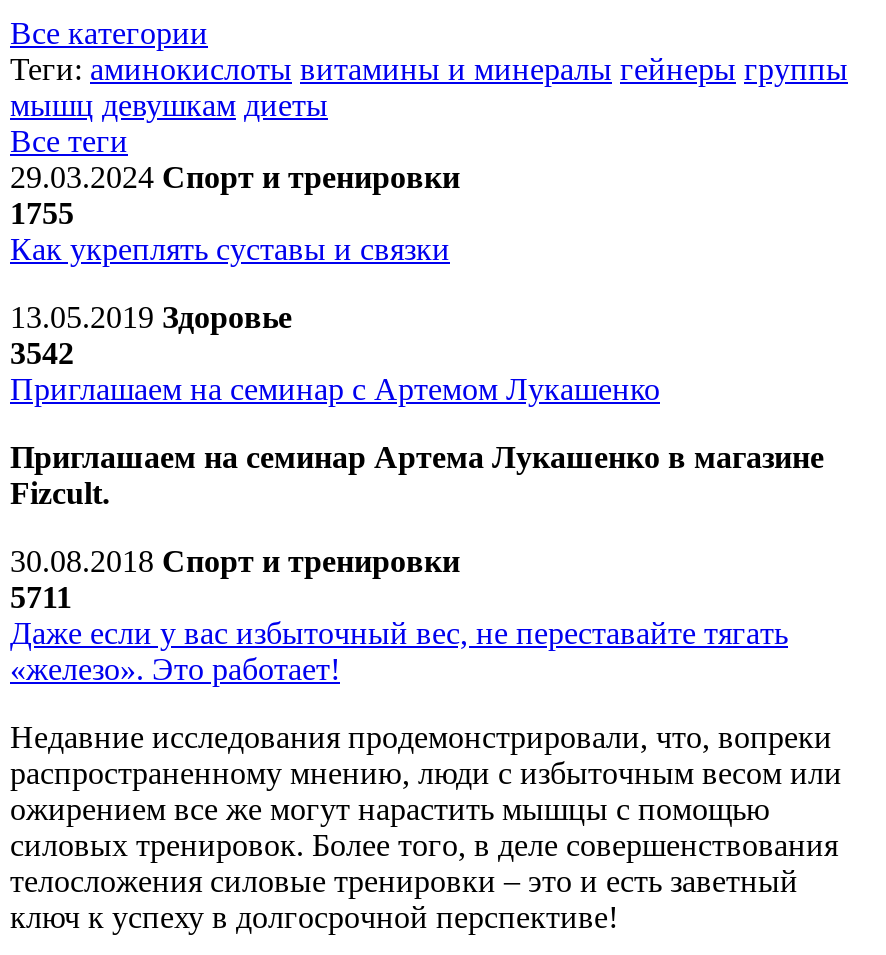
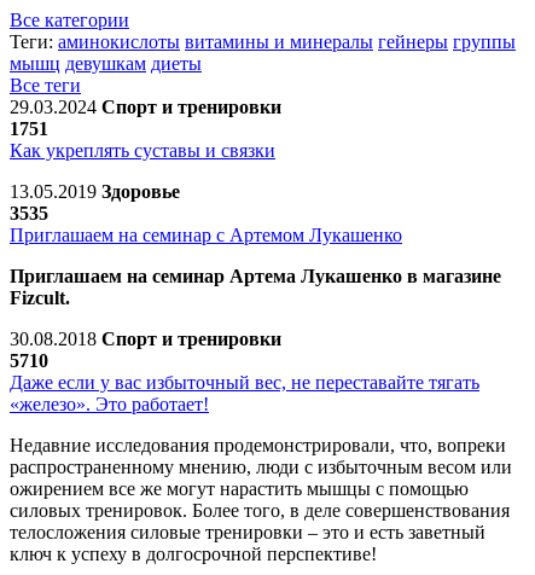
- 1755
+ 1751

- 3542
+ 3535

- 5711
+ 5710
